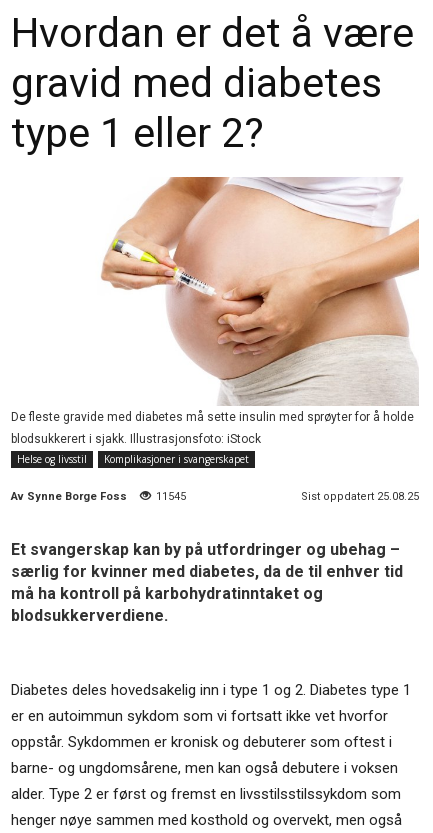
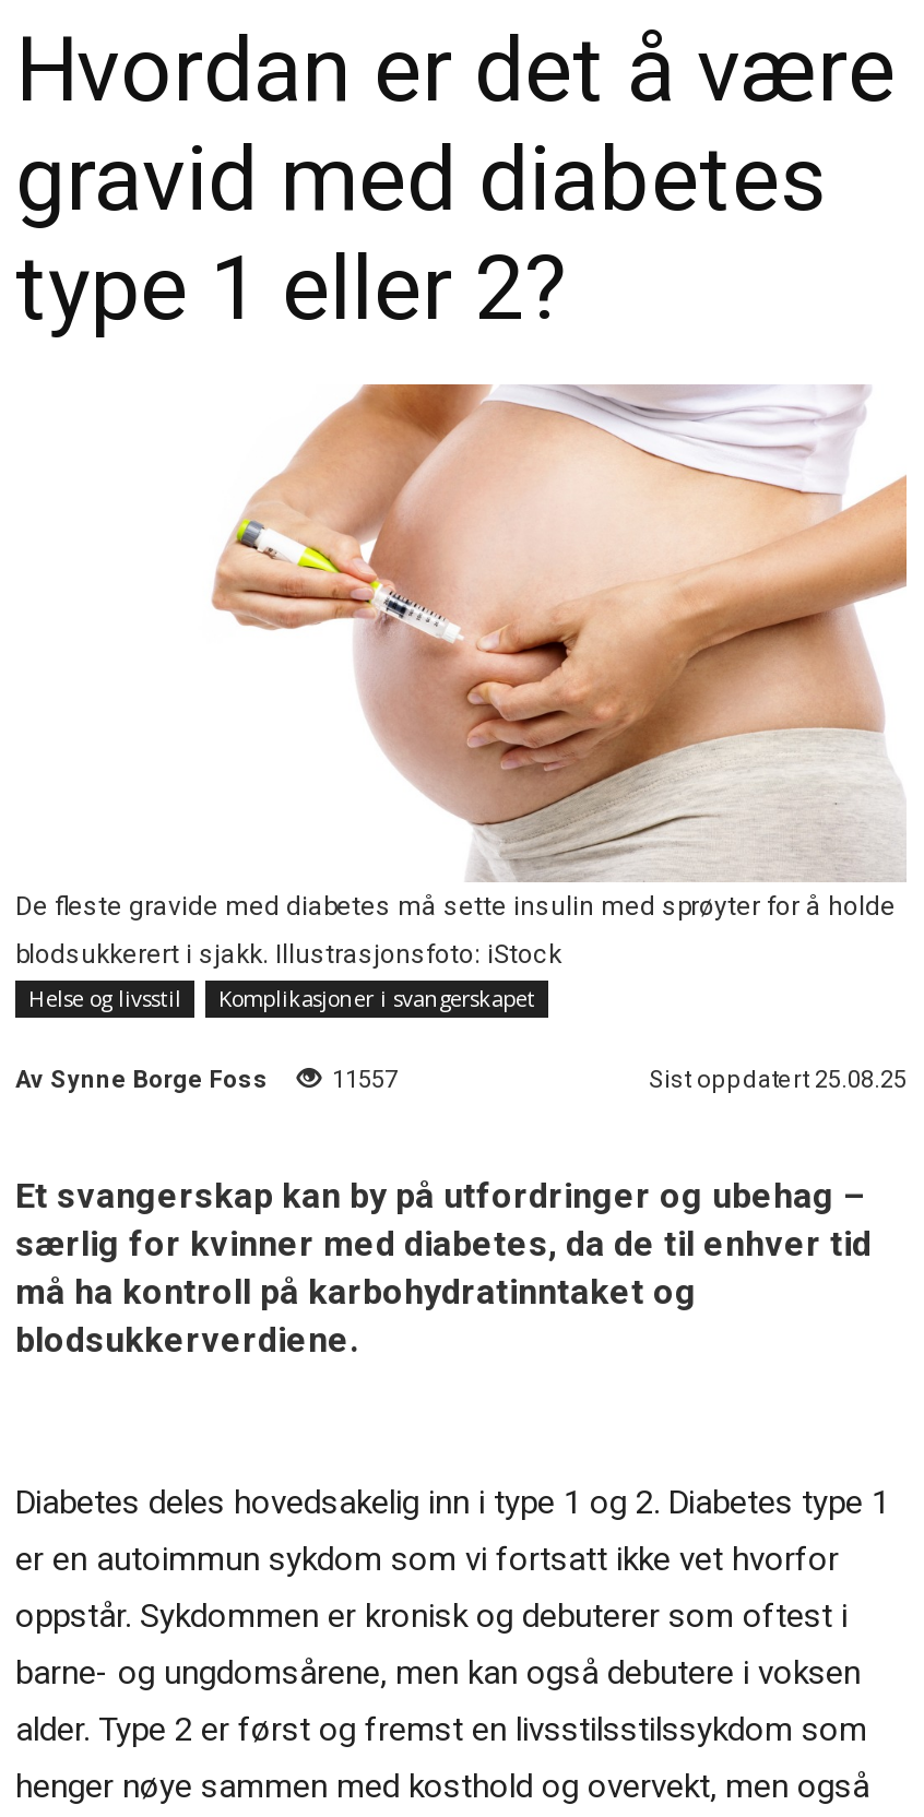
- 11545
+ 11557
